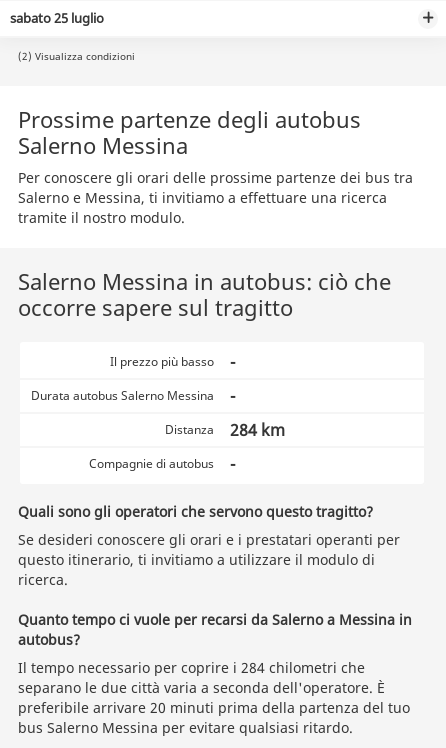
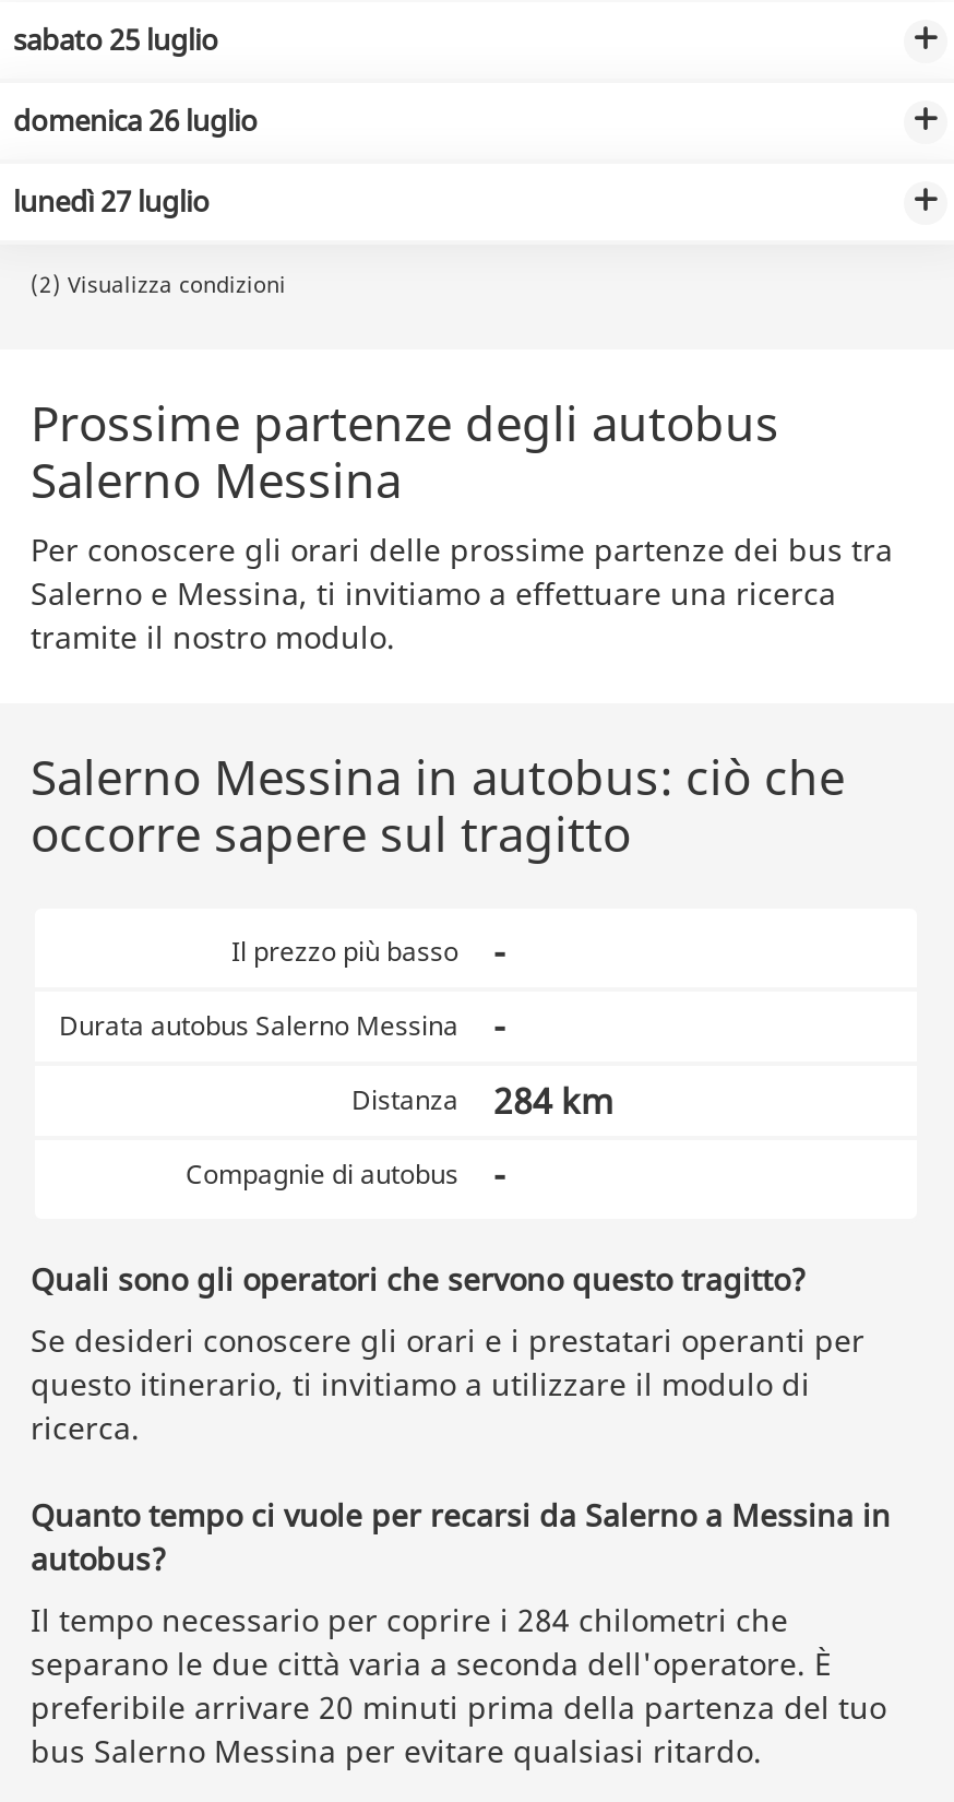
+ domenica 26 luglio
+ lunedì 27 luglio
